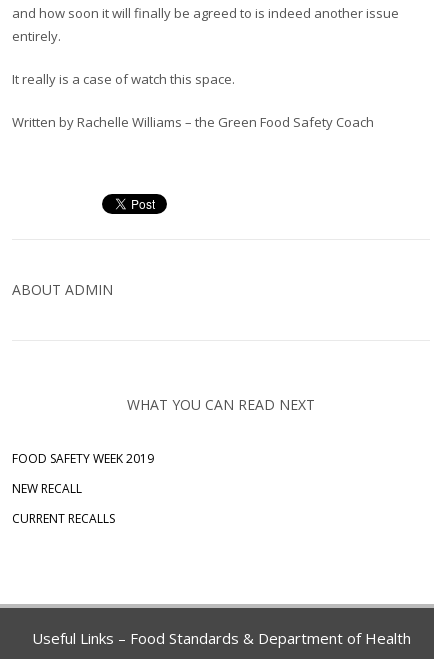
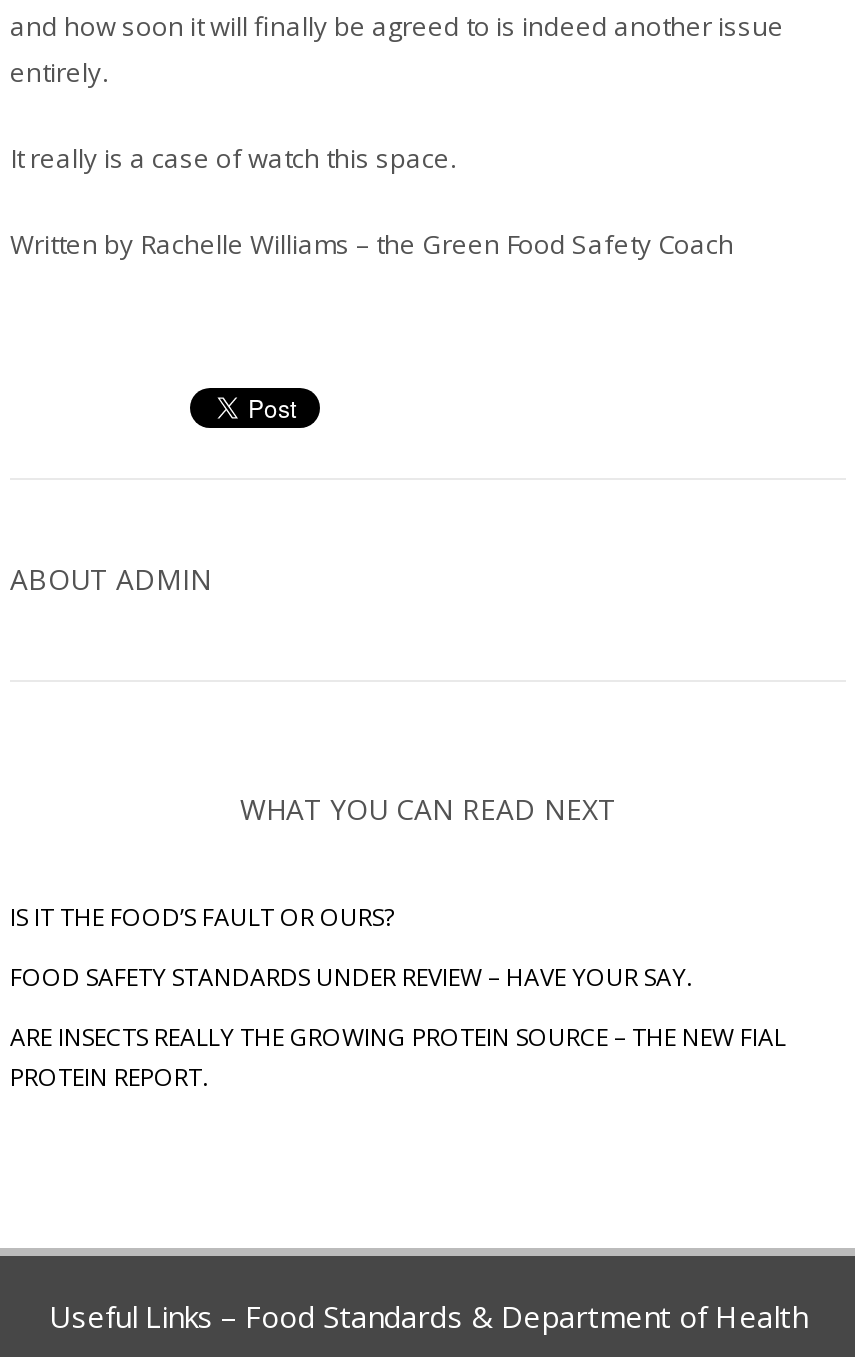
- FOOD SAFETY WEEK 2019
+ IS IT THE FOOD’S FAULT OR OURS?

- NEW RECALL
+ FOOD SAFETY STANDARDS UNDER REVIEW – HAVE YOUR SAY.

- CURRENT RECALLS
+ ARE INSECTS REALLY THE GROWING PROTEIN SOURCE – THE NEW FIAL
+ PROTEIN REPORT.
